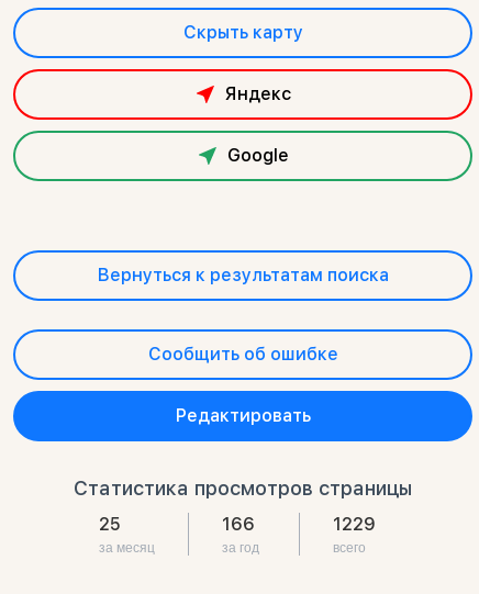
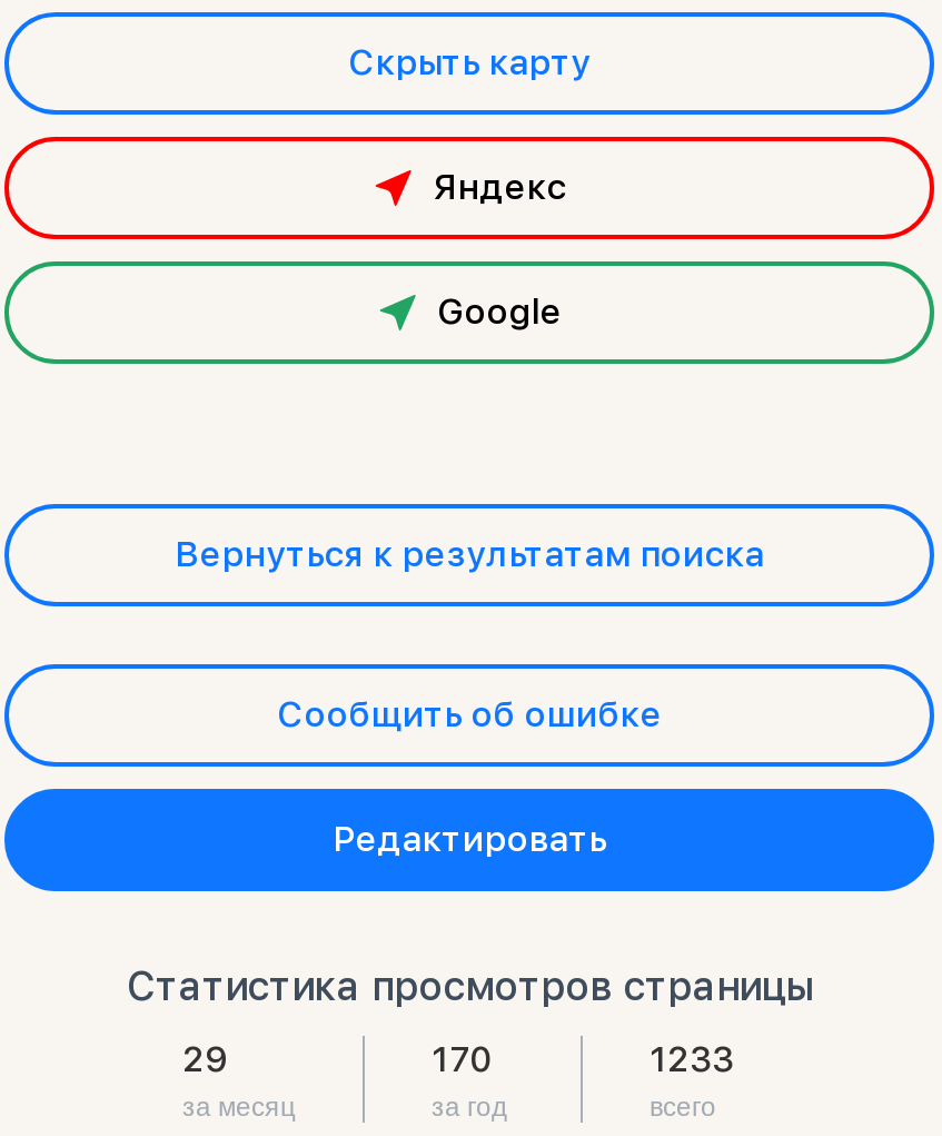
- 25
+ 29

- 166
+ 170

- 1229
+ 1233
